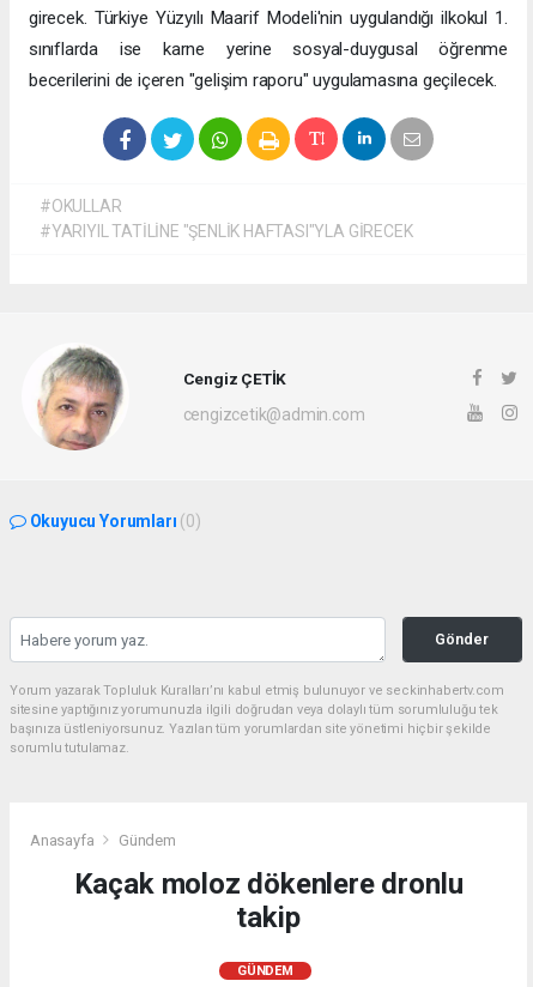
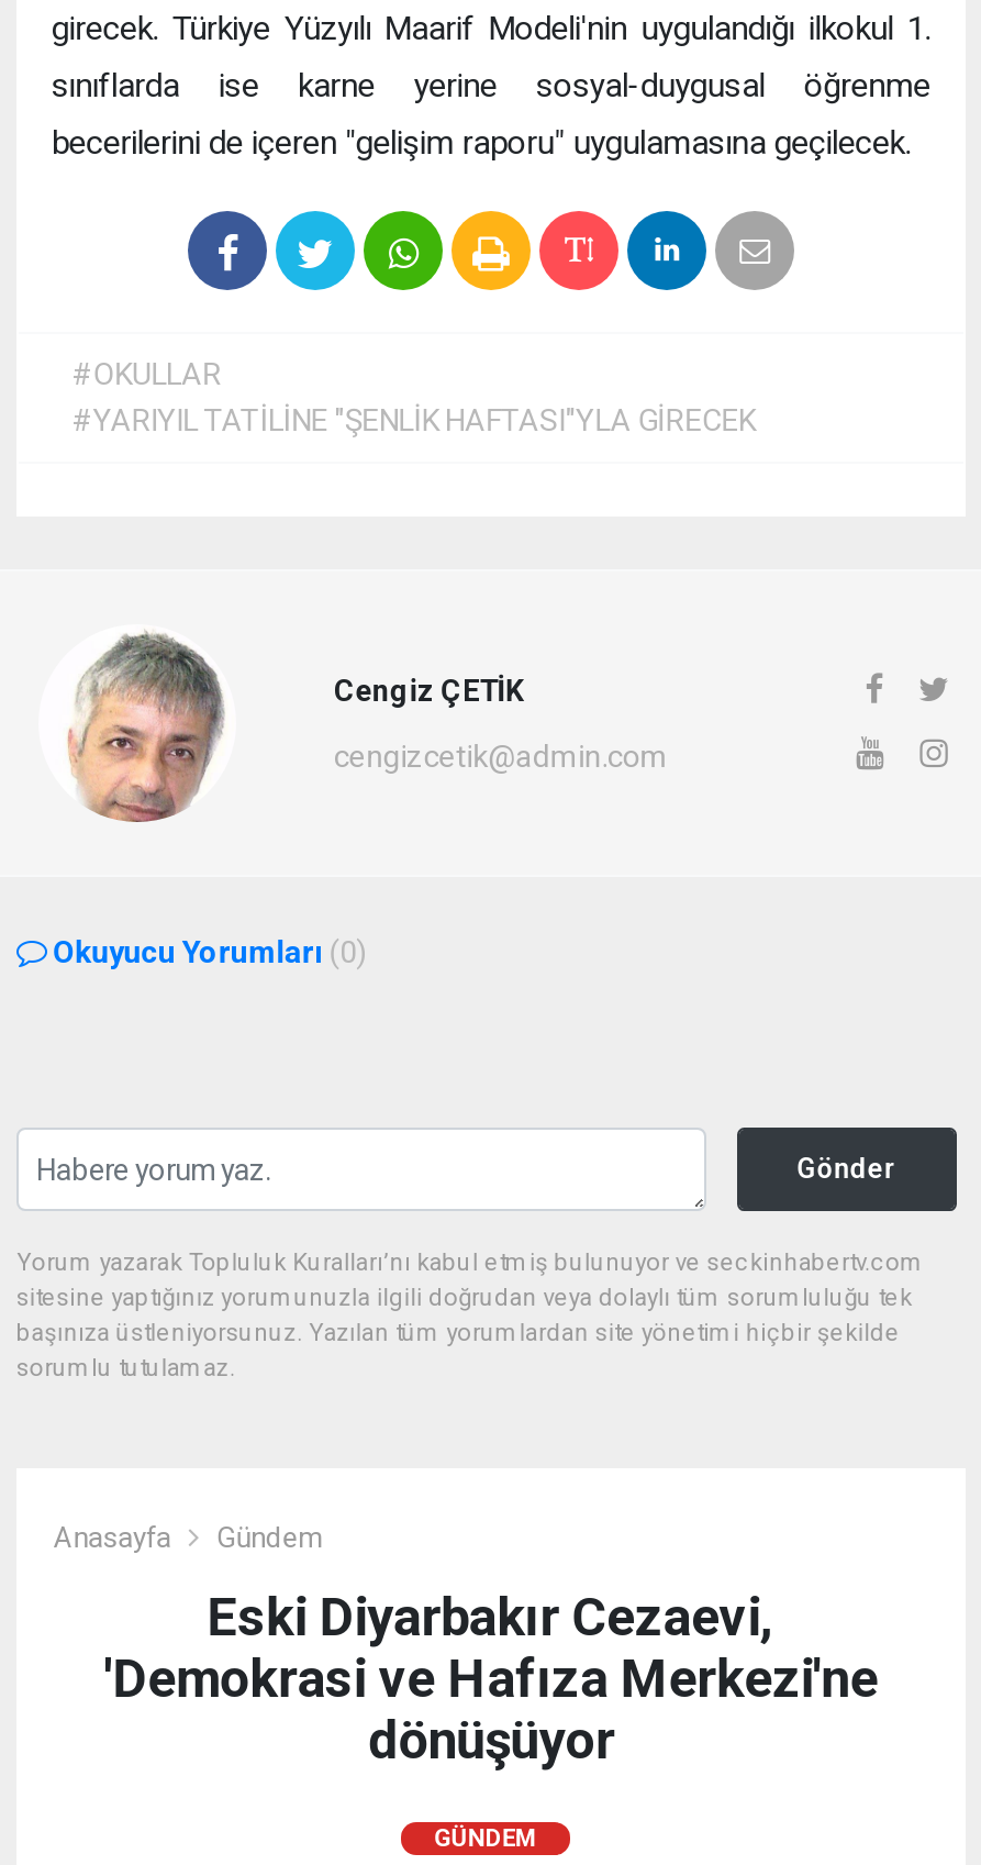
- Kaçak moloz dökenlere dronlu
- takip
+ Eski Diyarbakır Cezaevi,
+ 'Demokrasi ve Hafıza Merkezi'ne
+ dönüşüyor
